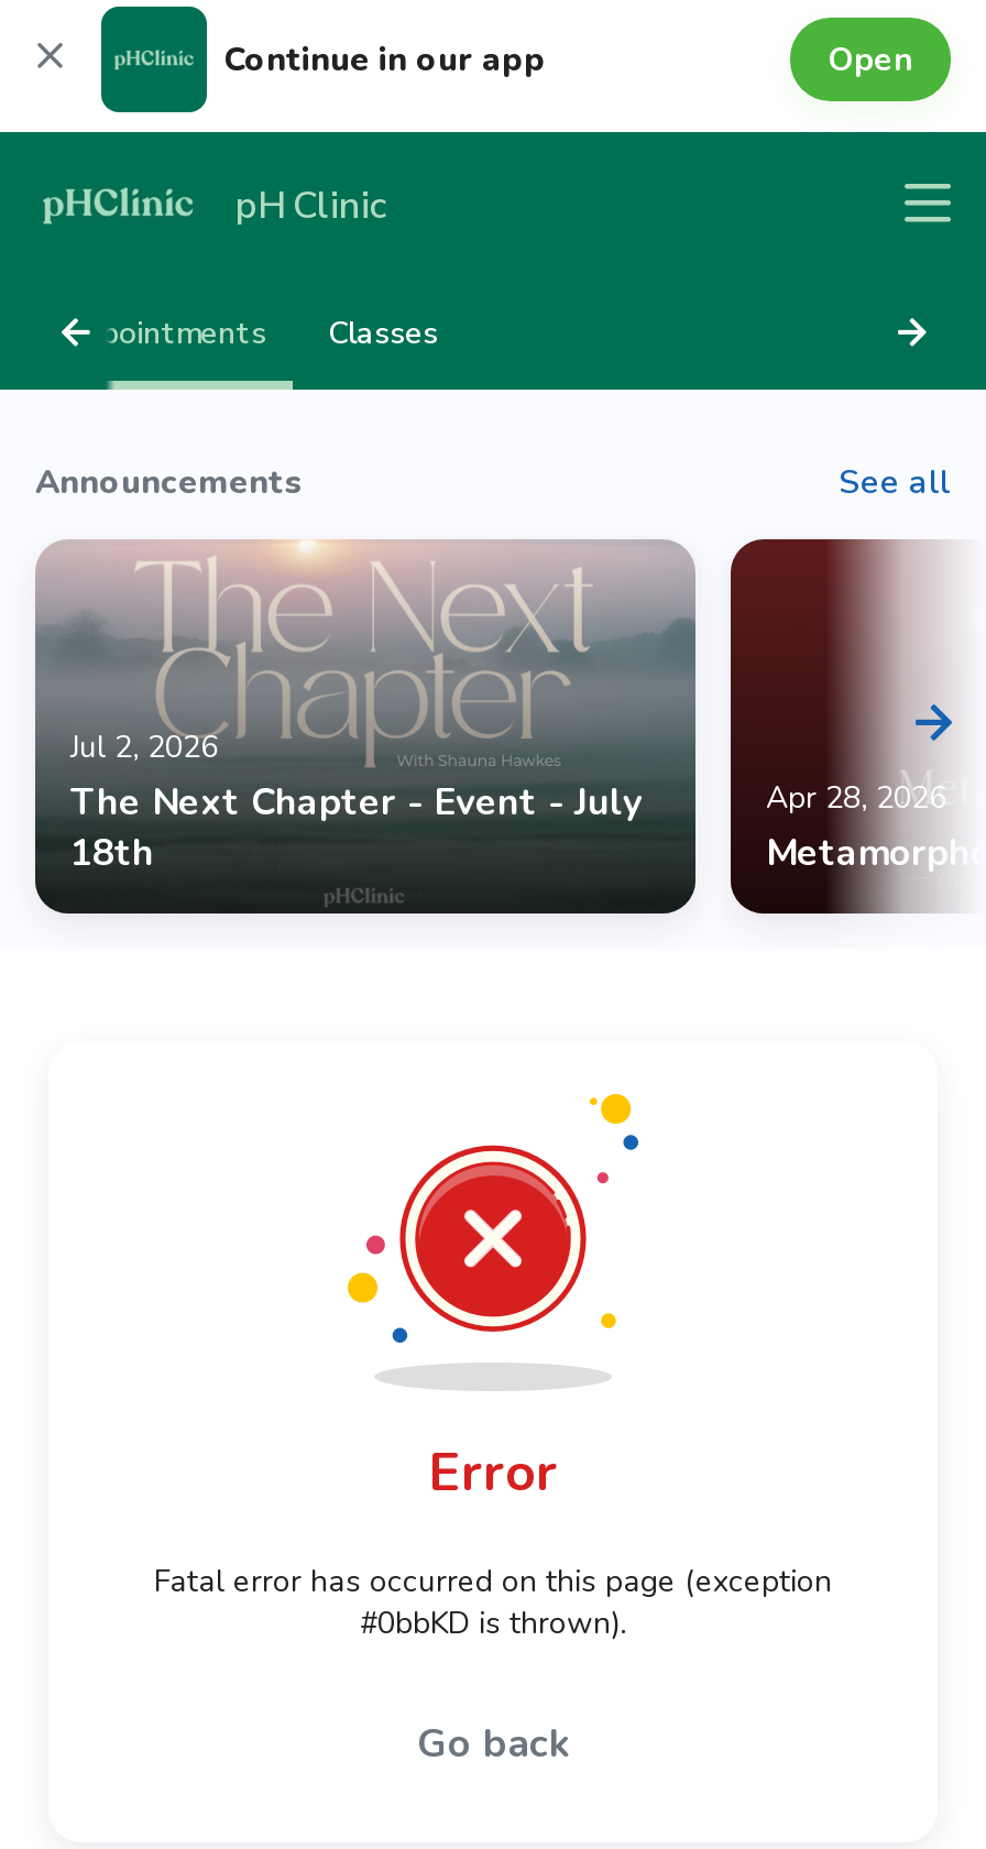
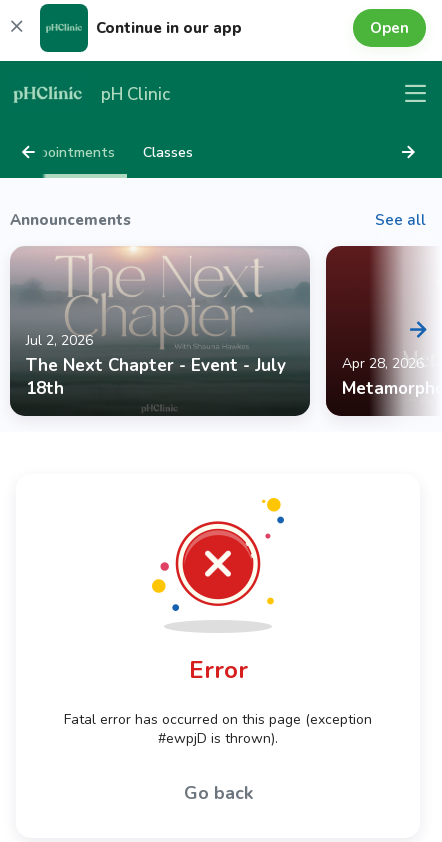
- #0bbKD is thrown).
+ #ewpjD is thrown).
